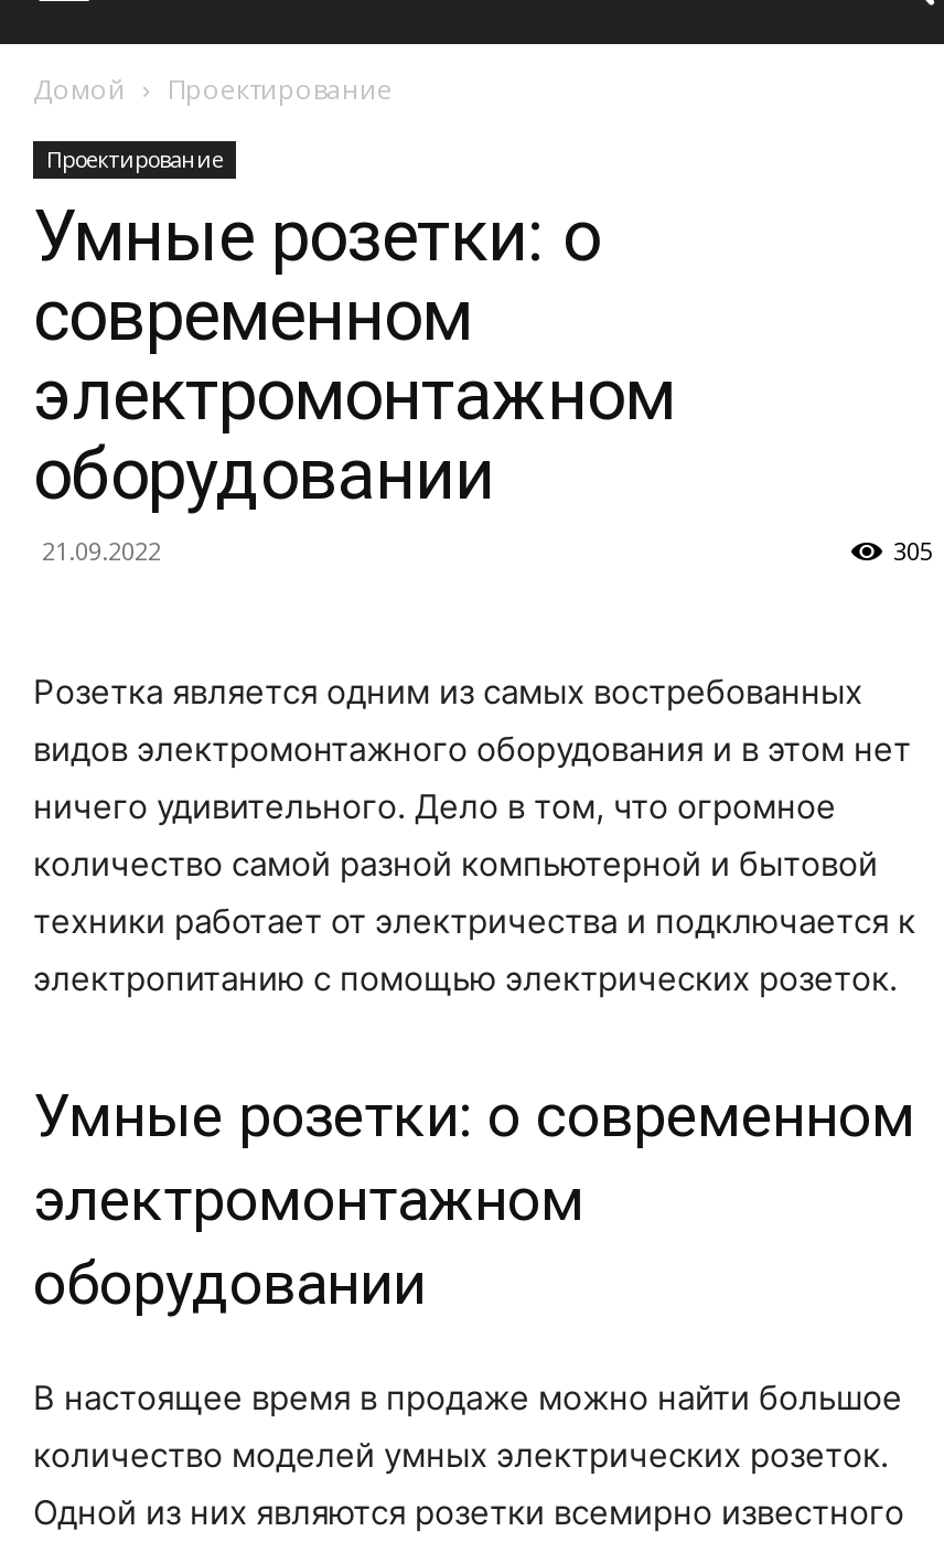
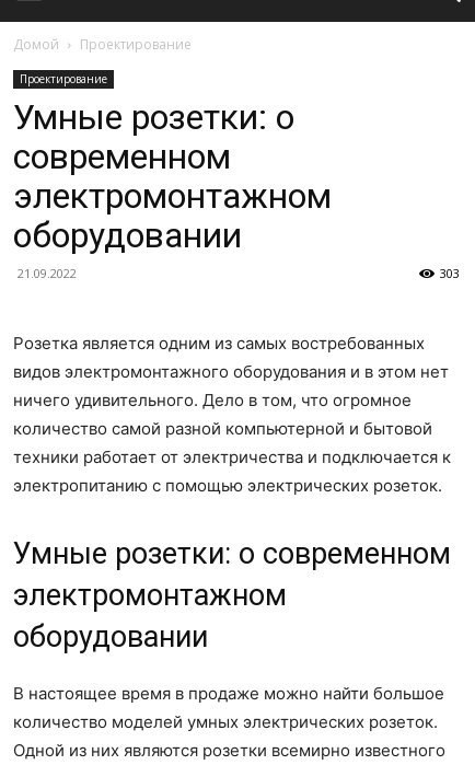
- 305
+ 303
